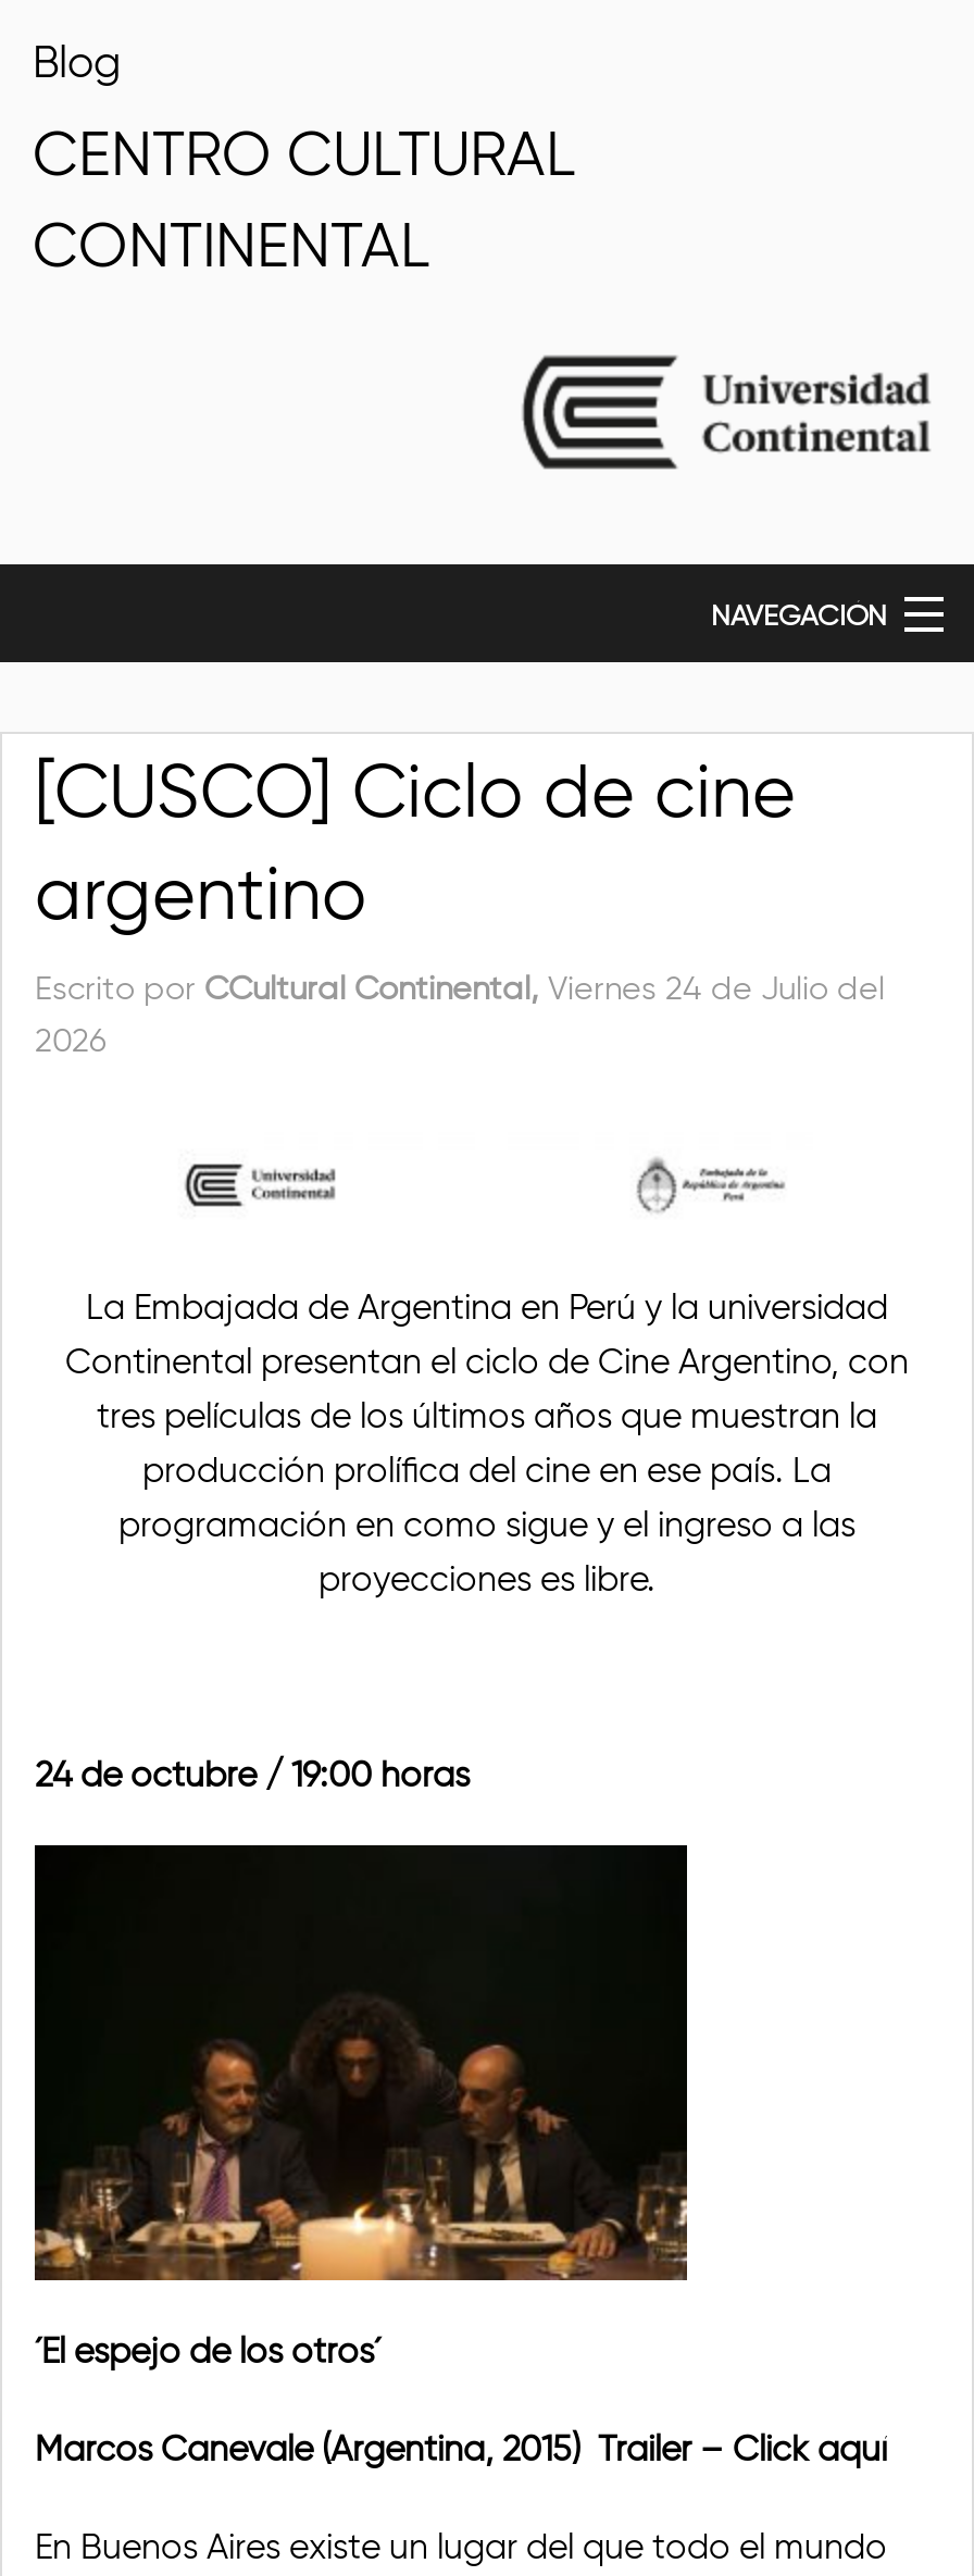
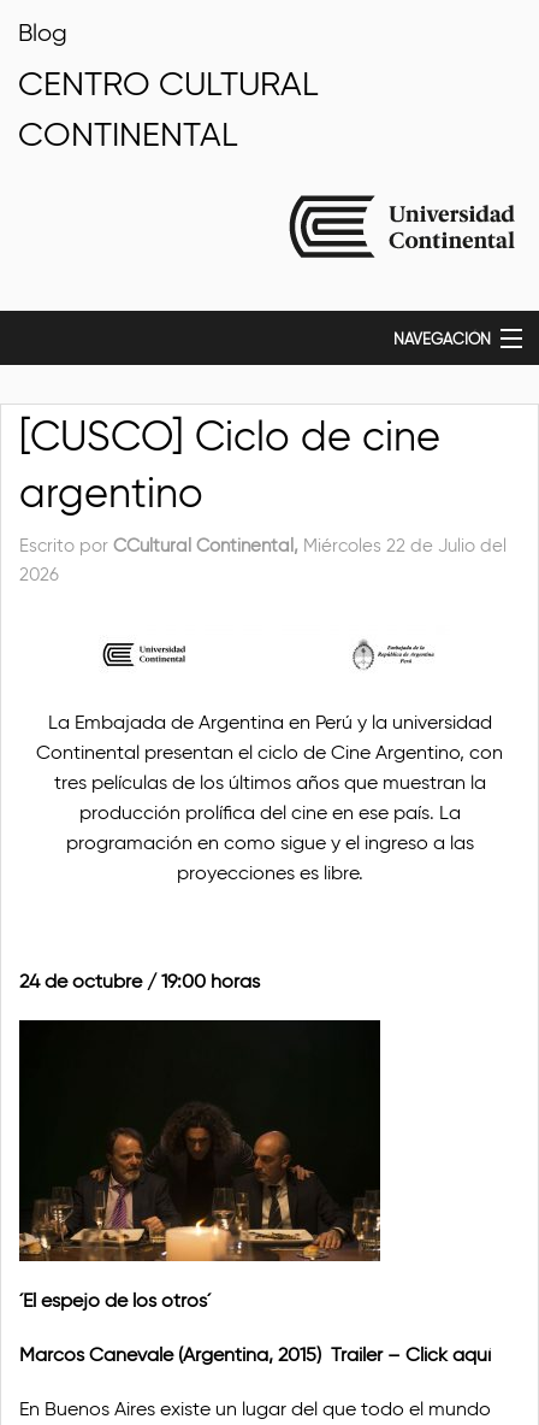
- Escrito por CCultural Continental, Viernes 24 de Julio del
+ Escrito por CCultural Continental, Miércoles 22 de Julio del
